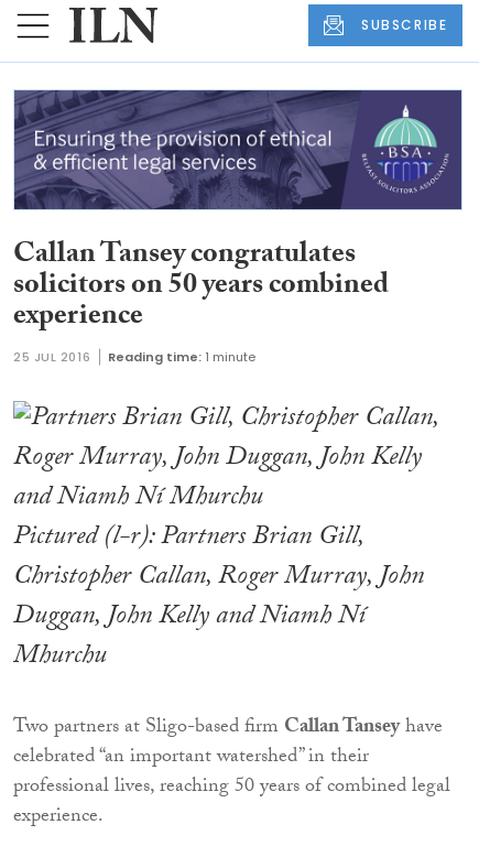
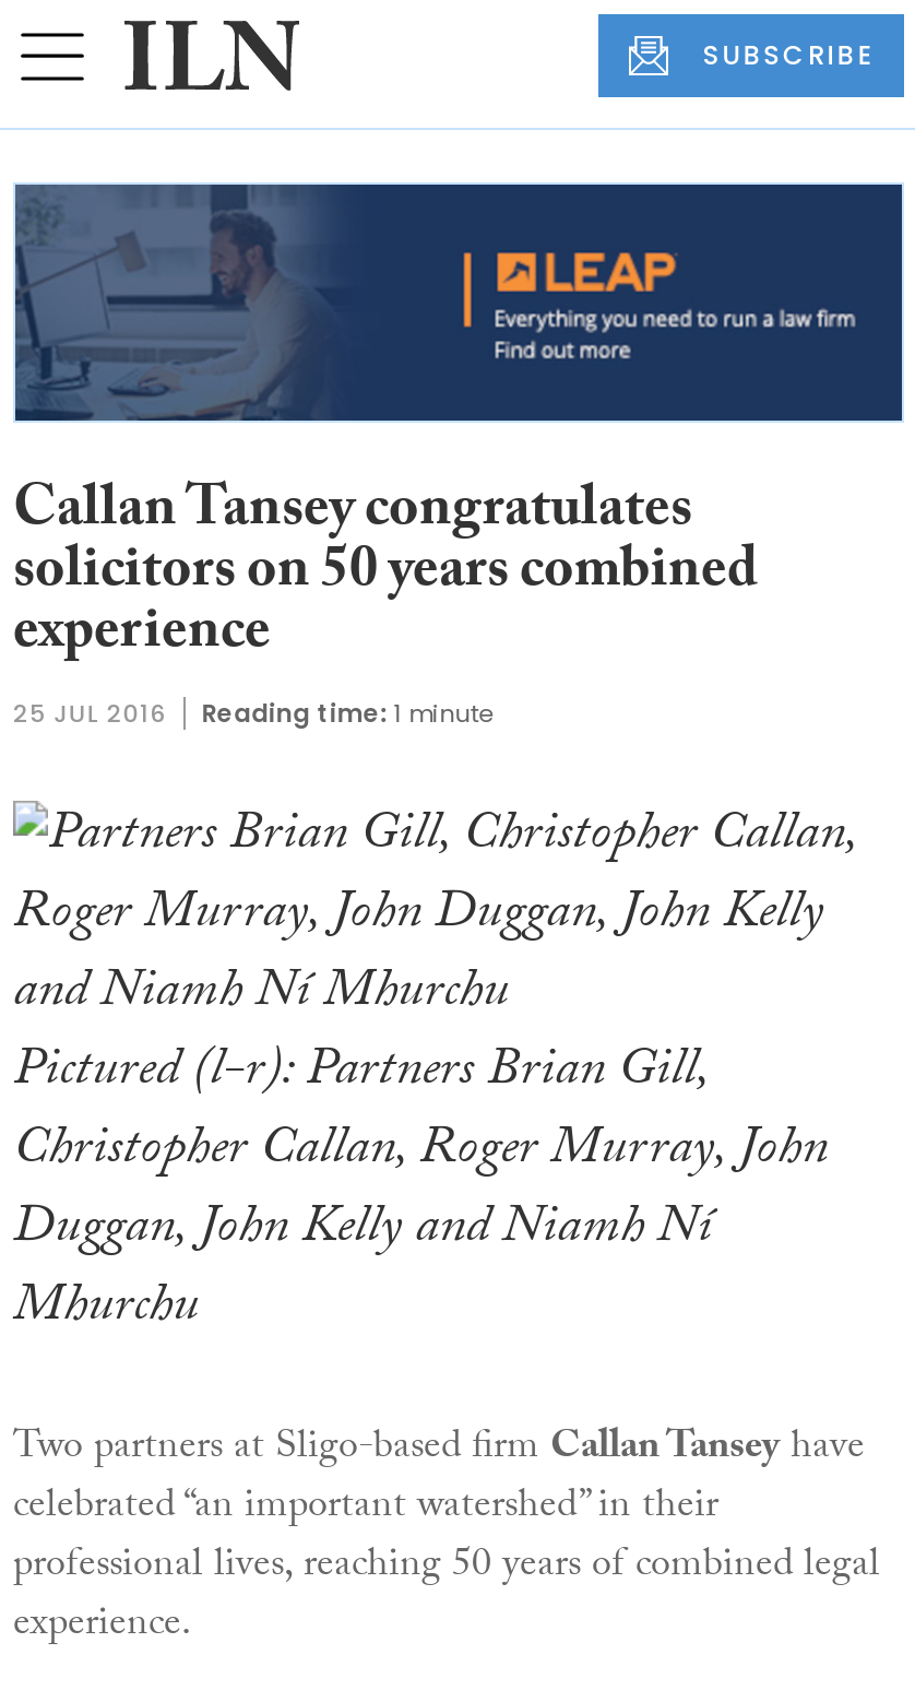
- [image]
+ [image]
